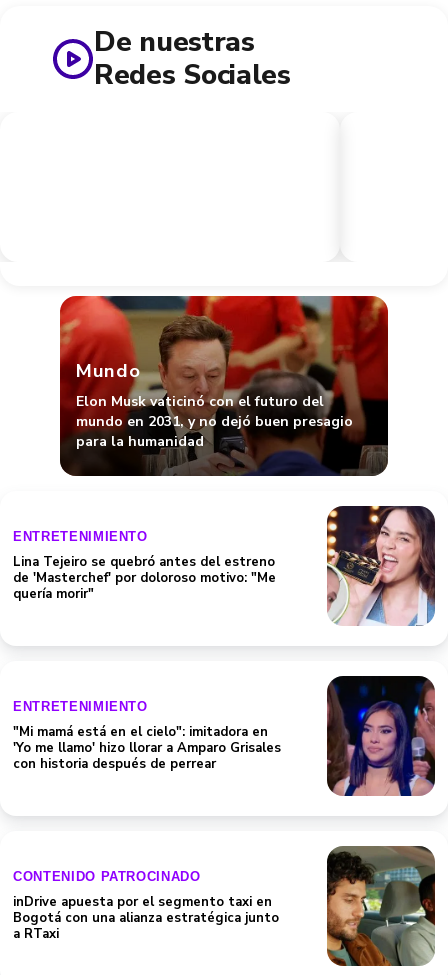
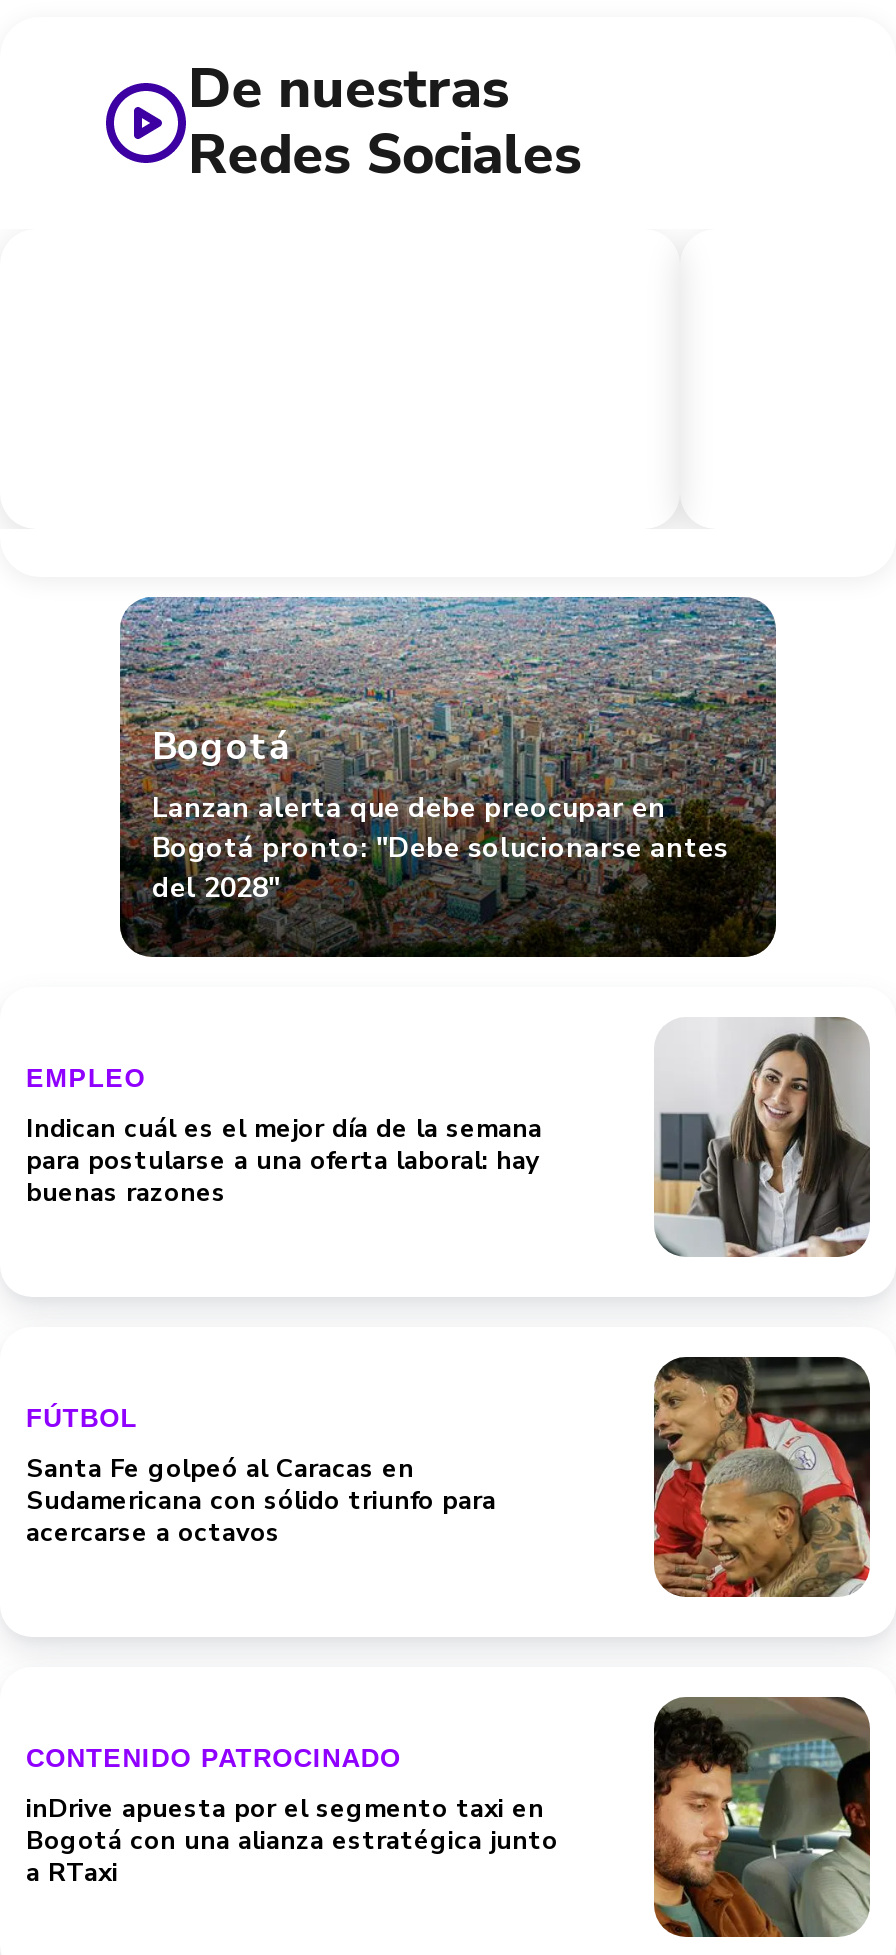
- [image]
- Mundo
- Elon Musk vaticinó con el futuro del
- mundo en 2031, y no dejó buen presagio
- para la humanidad
+ [image]
+ Bogotá
+ Lanzan alerta que debe preocupar en
+ Bogotá pronto: "Debe solucionarse antes
+ del 2028"

- [image]
+ [image]

- ENTRETENIMIENTO
+ EMPLEO

- Lina Tejeiro se quebró antes del estreno
- de 'Masterchef' por doloroso motivo: "Me
- quería morir"
+ Indican cuál es el mejor día de la semana
+ para postularse a una oferta laboral: hay
+ buenas razones

- [image]
+ [image]

- ENTRETENIMIENTO
+ FÚTBOL

- "Mi mamá está en el cielo": imitadora en
- 'Yo me llamo' hizo llorar a Amparo Grisales
- con historia después de perrear
+ Santa Fe golpeó al Caracas en
+ Sudamericana con sólido triunfo para
+ acercarse a octavos
